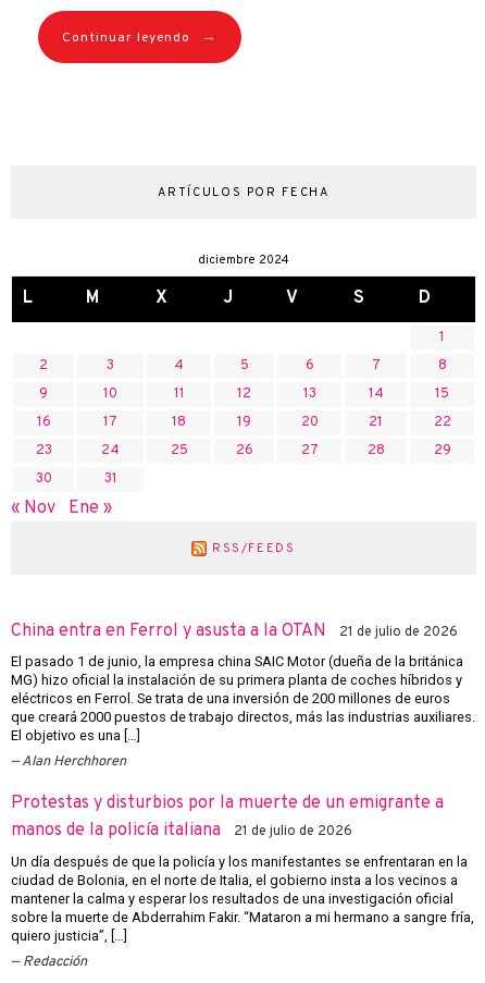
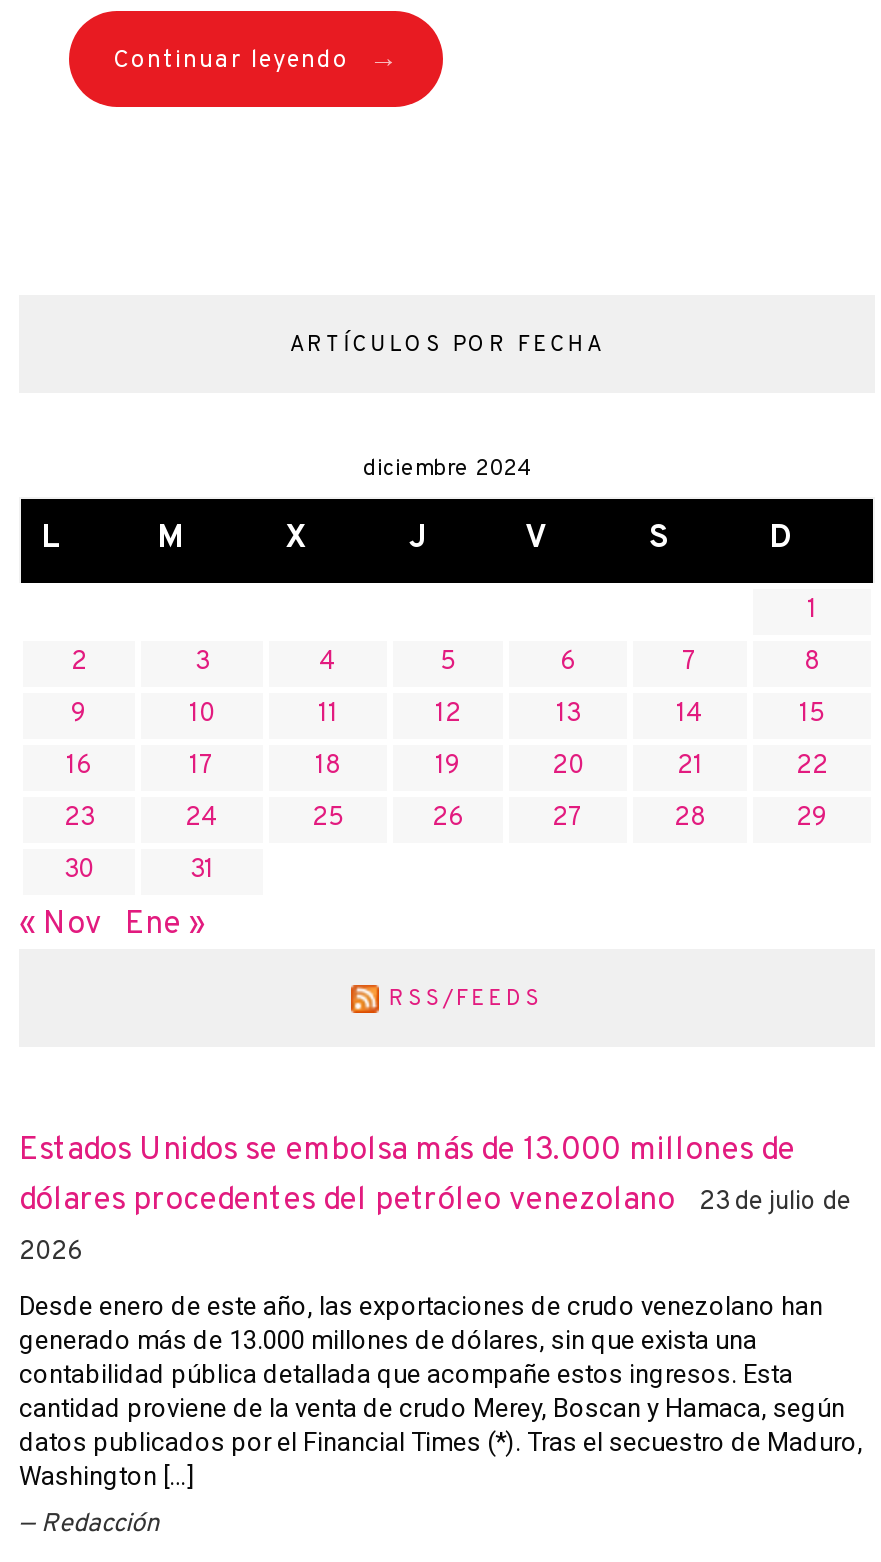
- China entra en Ferrol y asusta a la OTAN
- 21 de julio de 2026
- El pasado 1 de junio, la empresa china SAIC Motor (dueña de la británica
- MG) hizo oficial la instalación de su primera planta de coches híbridos y
- eléctricos en Ferrol. Se trata de una inversión de 200 millones de euros
- que creará 2000 puestos de trabajo directos, más las industrias auxiliares.
- El objetivo es una […]
- Alan Herchhoren
- Protestas y disturbios por la muerte de un emigrante a
- manos de la policía italiana
- 21 de julio de 2026
- Un día después de que la policía y los manifestantes se enfrentaran en la
- ciudad de Bolonia, en el norte de Italia, el gobierno insta a los vecinos a
- mantener la calma y esperar los resultados de una investigación oficial
- sobre la muerte de Abderrahim Fakir. “Mataron a mi hermano a sangre fría,
- quiero justicia”, […]
+ Estados Unidos se embolsa más de 13.000 millones de
+ dólares procedentes del petróleo venezolano
+ 23 de julio de
+ 2026
+ Desde enero de este año, las exportaciones de crudo venezolano han
+ generado más de 13.000 millones de dólares, sin que exista una
+ contabilidad pública detallada que acompañe estos ingresos. Esta
+ cantidad proviene de la venta de crudo Merey, Boscan y Hamaca, según
+ datos publicados por el Financial Times (*). Tras el secuestro de Maduro,
+ Washington […]
